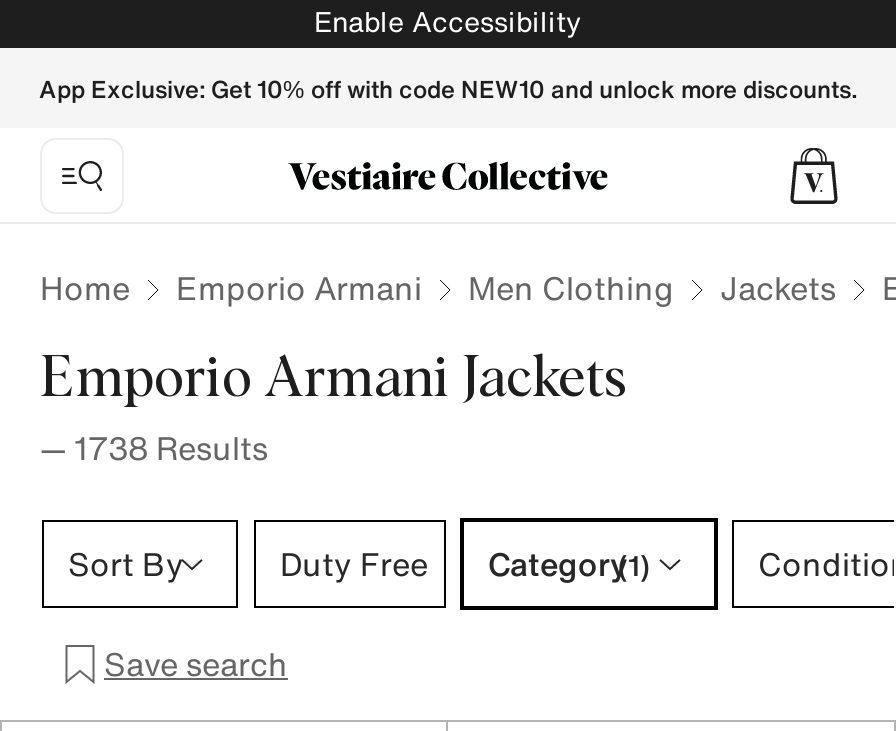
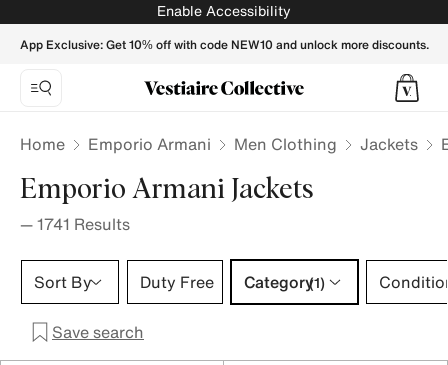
- — 1738 Results
+ — 1741 Results
